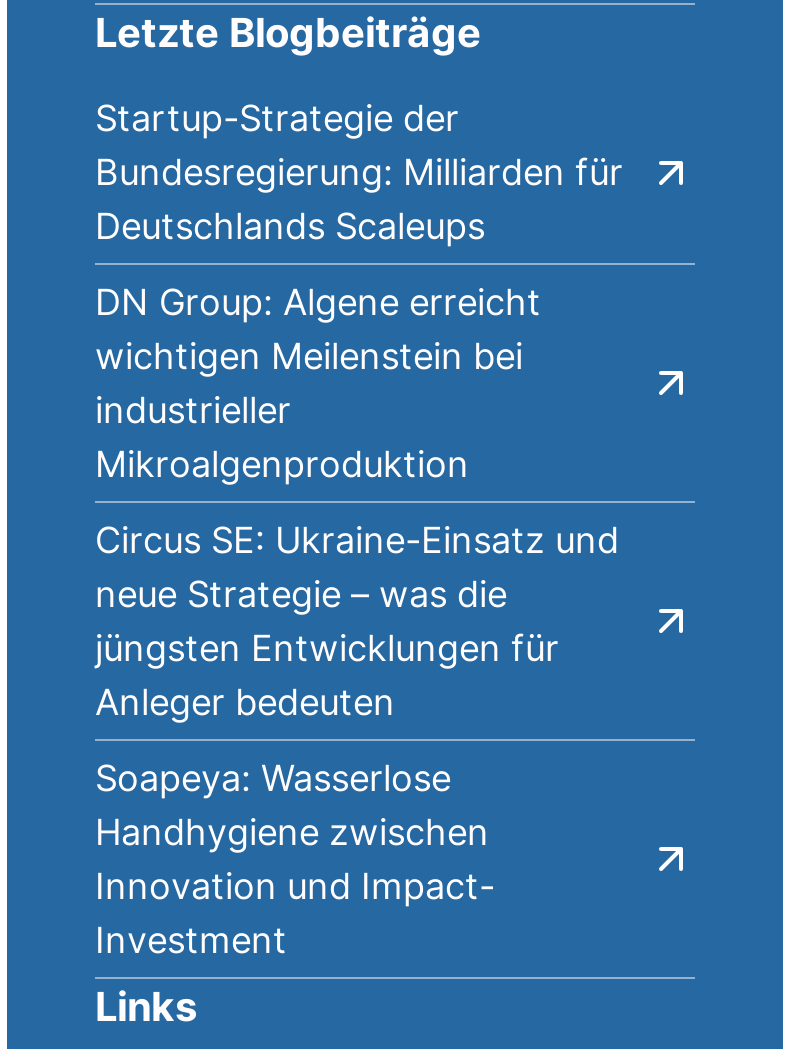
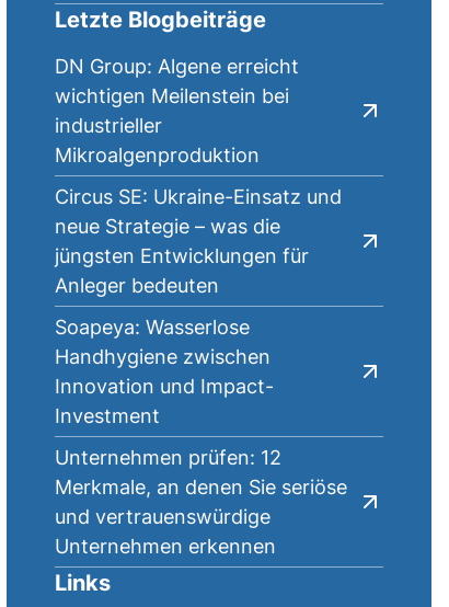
- Startup-Strategie der
- Bundesregierung: Milliarden für
- Deutschlands Scaleups

moved up: DN Group: Algene erreicht | wichtigen Meilenstein bei | industrieller | ... | Innovation und Impact- | Investment

+ Unternehmen prüfen: 12
+ Merkmale, an denen Sie seriöse
+ und vertrauenswürdige
+ Unternehmen erkennen
